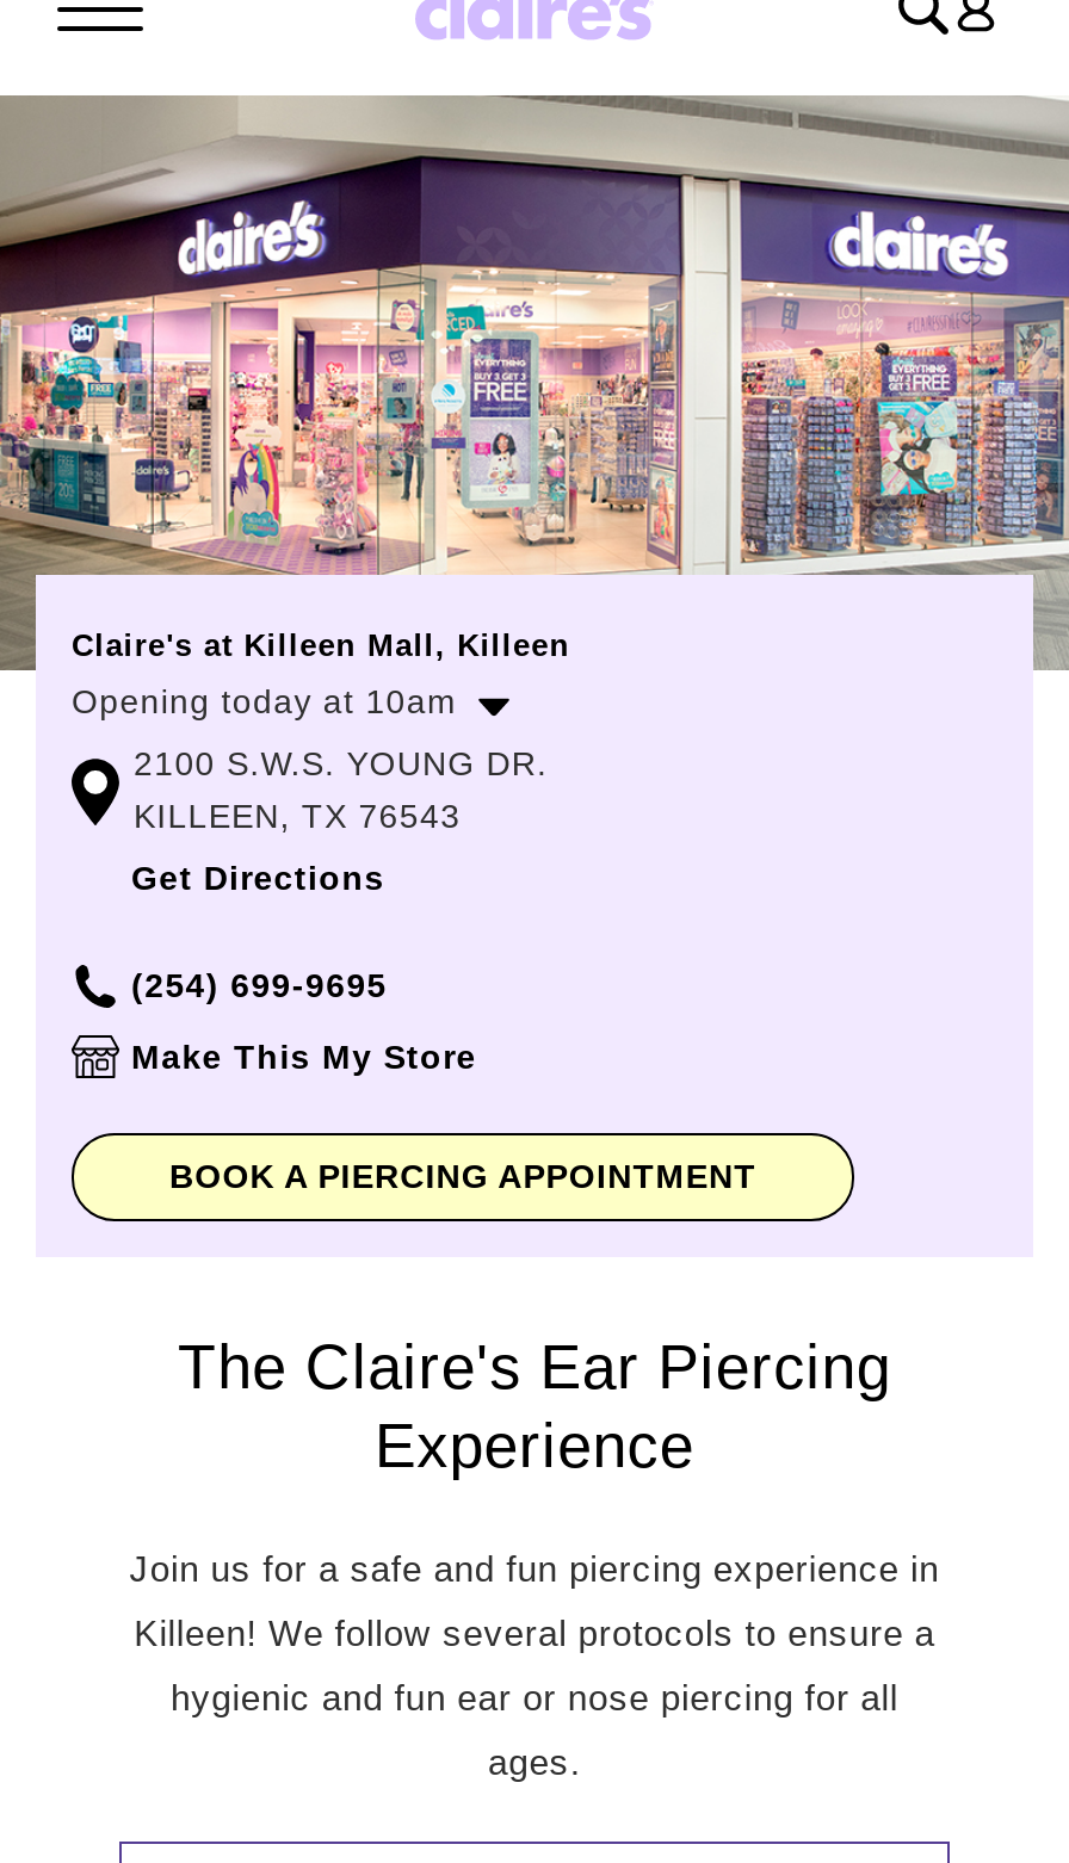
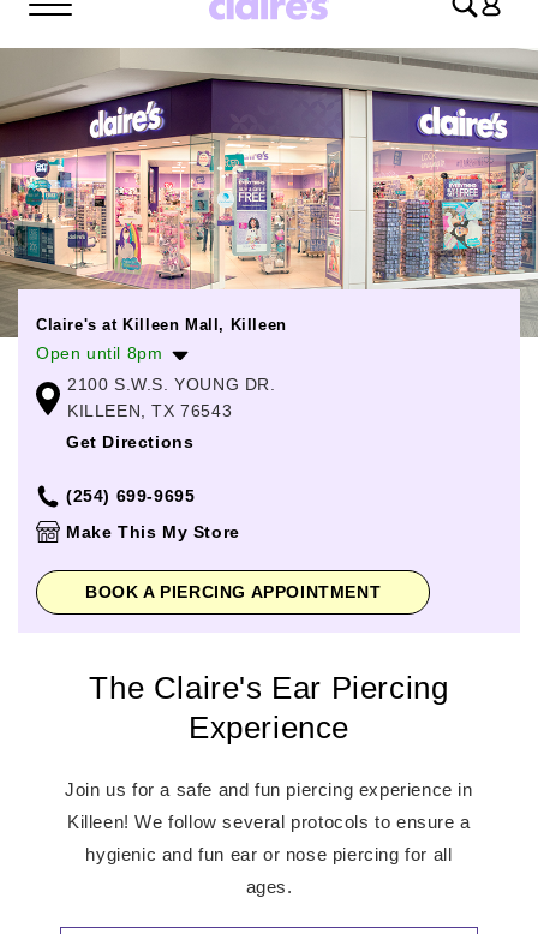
- Opening today at 10am
+ Open until 8pm
